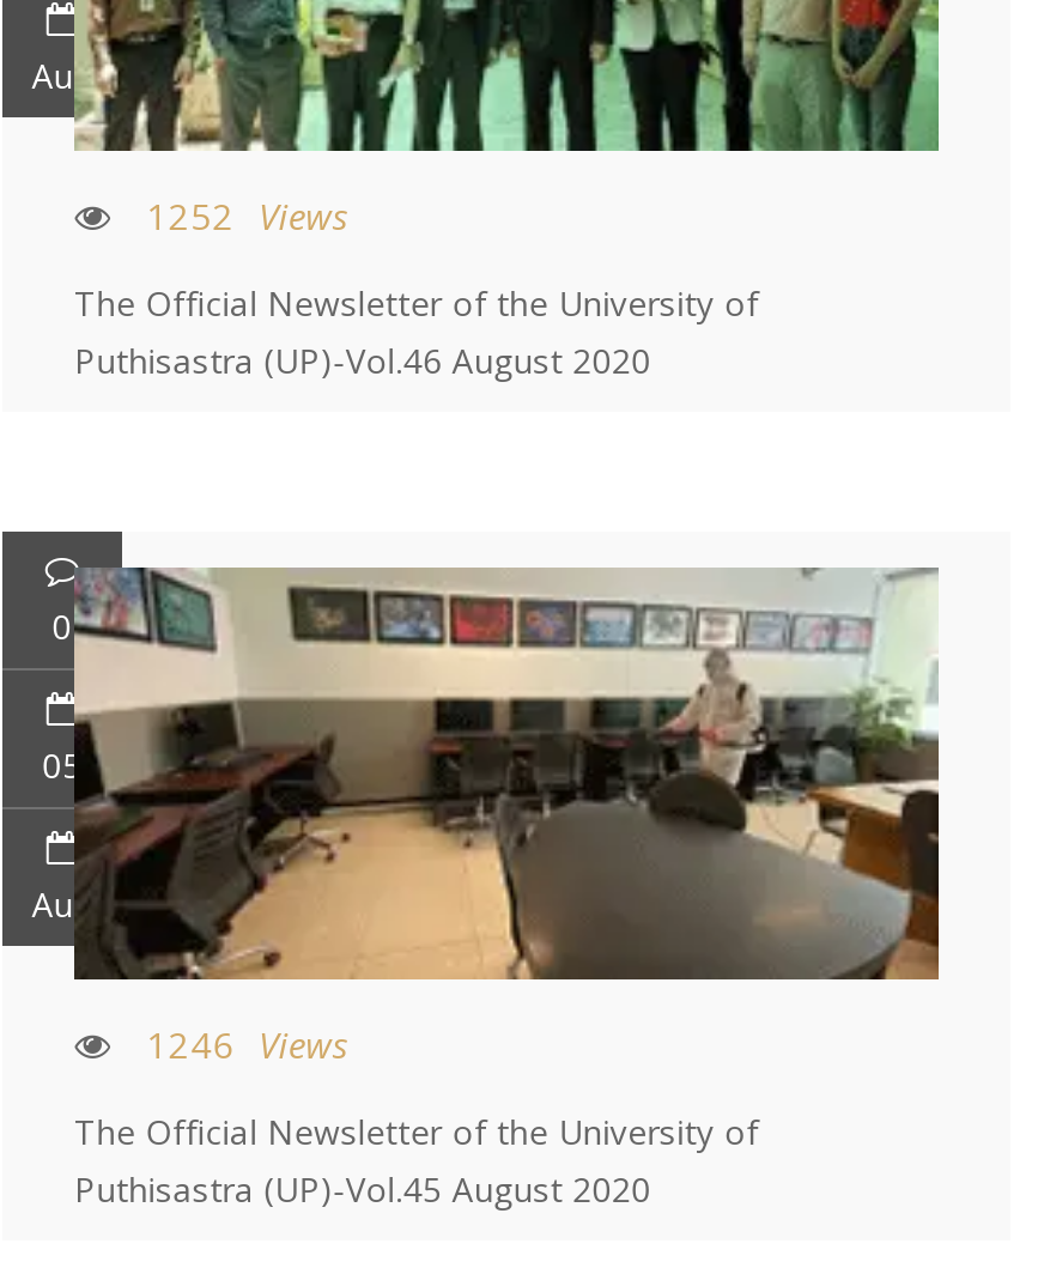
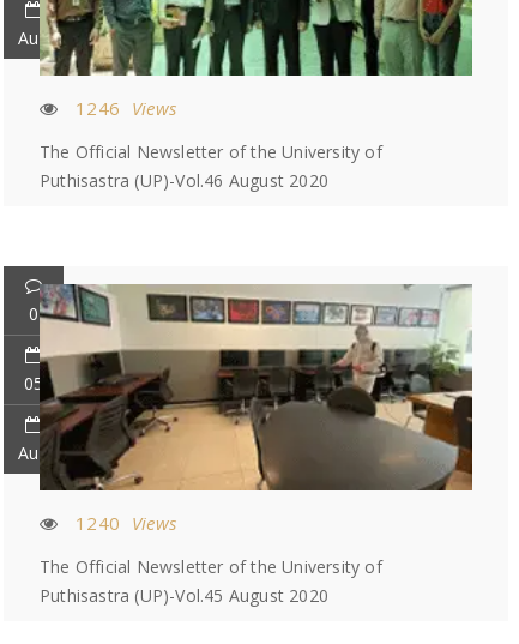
- 1252 Views
+ 1246 Views

- 1246 Views
+ 1240 Views
